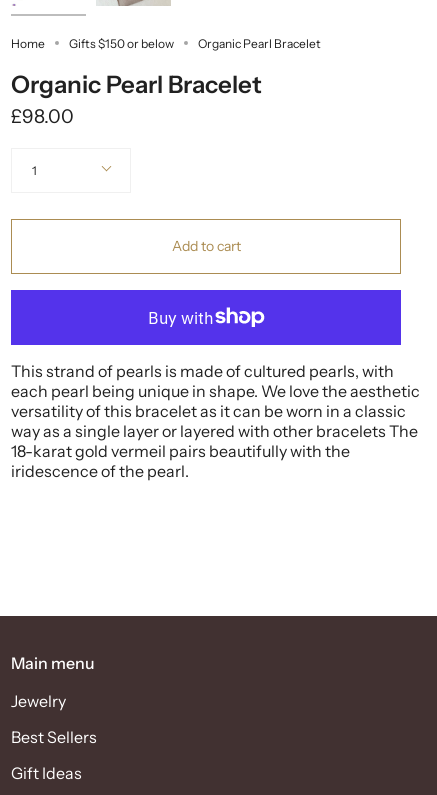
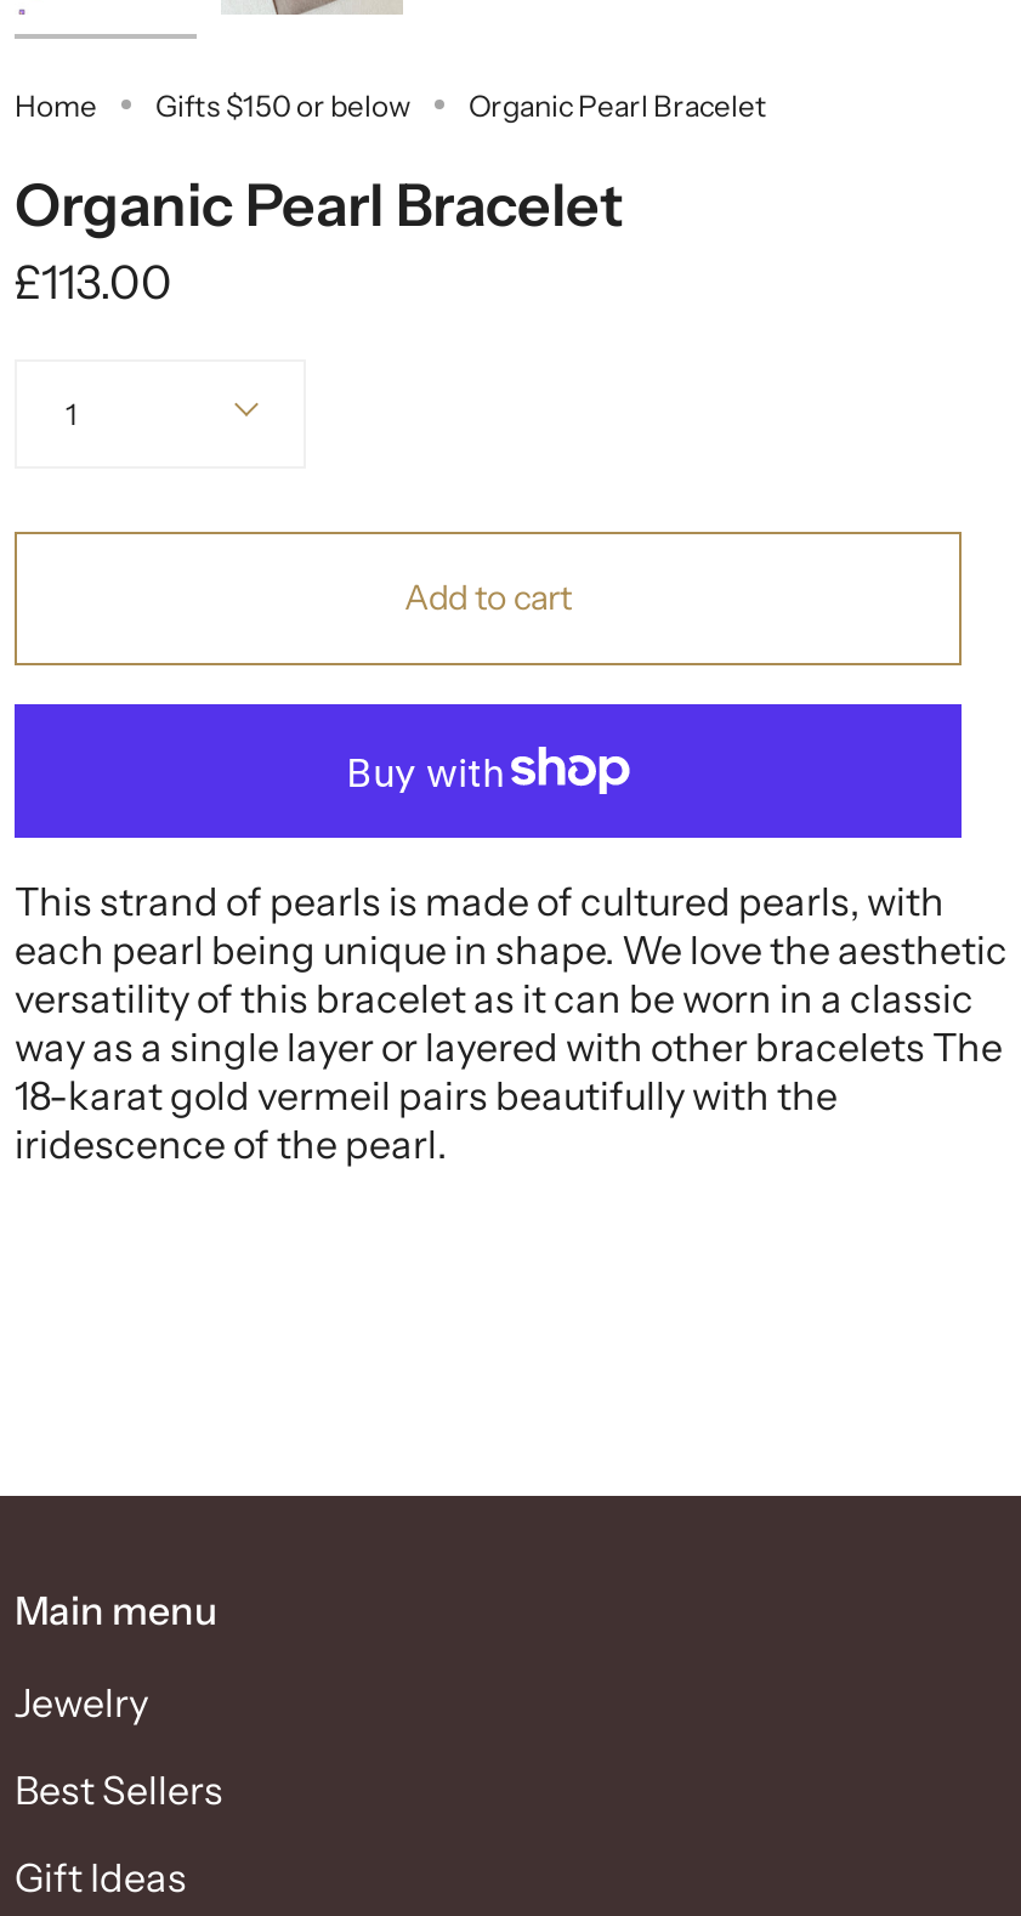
- £98.00
+ £113.00
